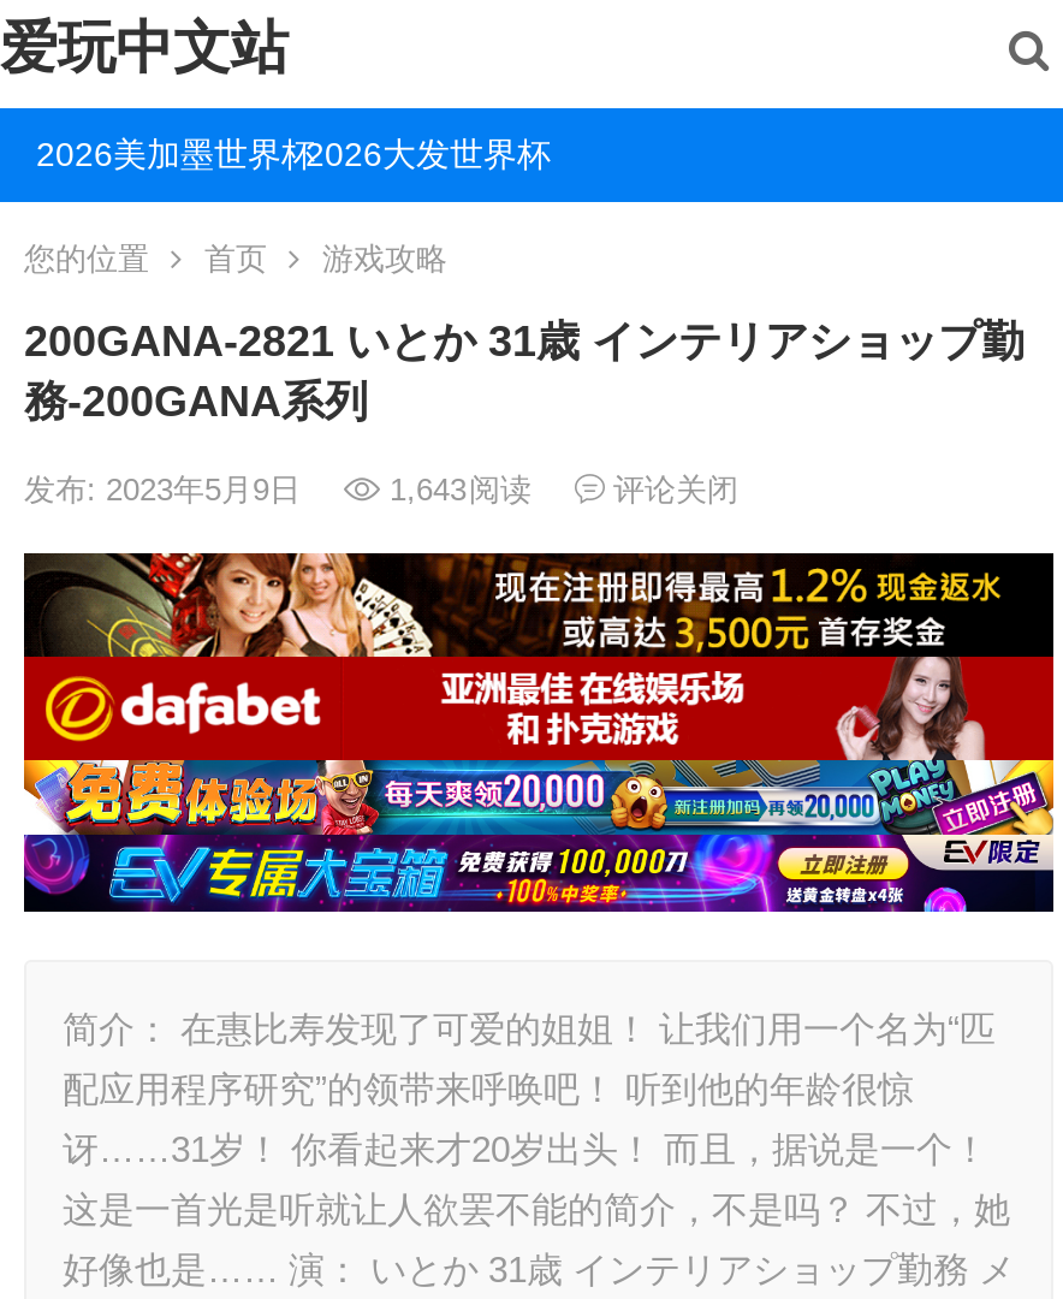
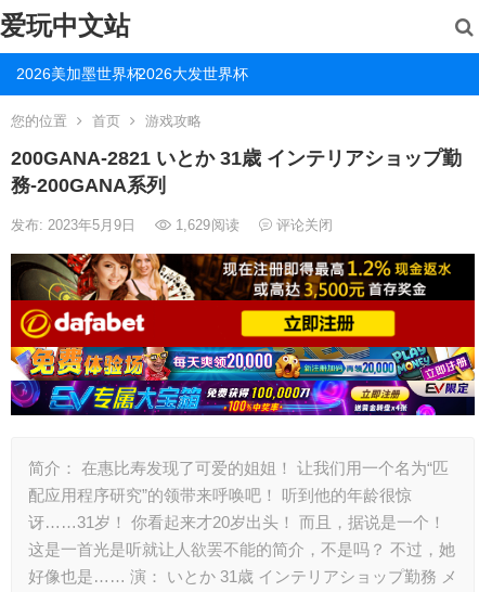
- 发布: 2023年5月9日 1,643阅读 评论关闭
+ 发布: 2023年5月9日 1,629阅读 评论关闭

- [image]
+ [image]
